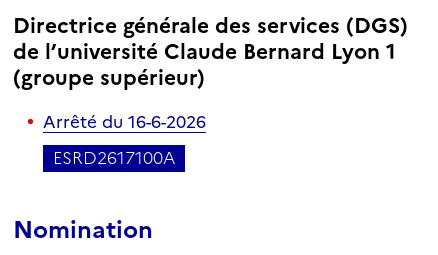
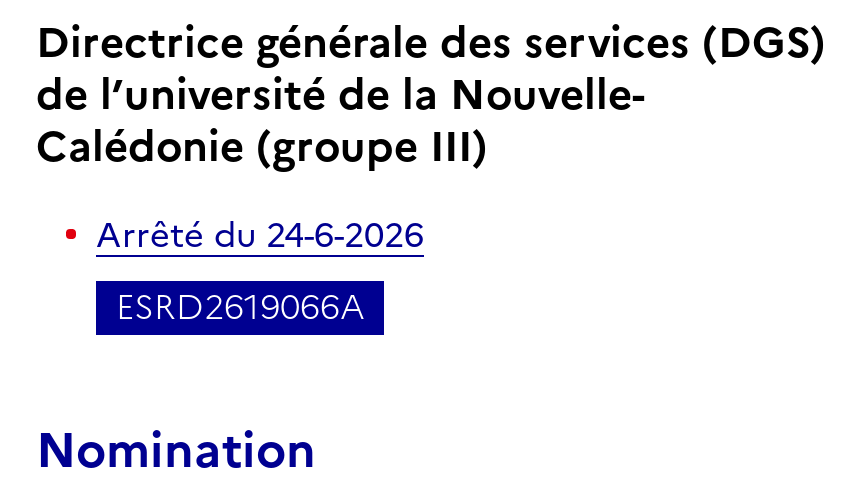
- de l’université Claude Bernard Lyon 1
- (groupe supérieur)
+ de l’université de la Nouvelle-
+ Calédonie (groupe III)

- Arrêté du 16-6-2026
+ Arrêté du 24-6-2026

- ESRD2617100A
+ ESRD2619066A
